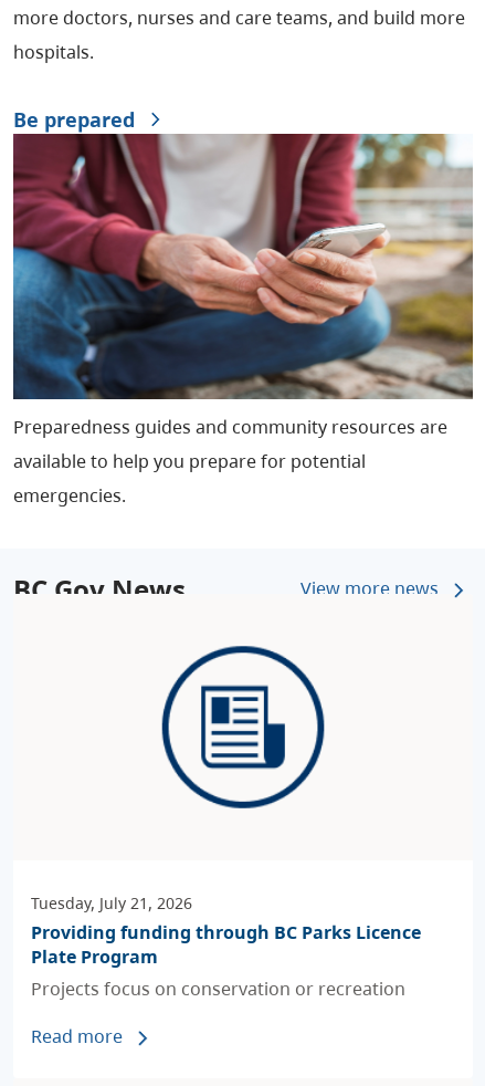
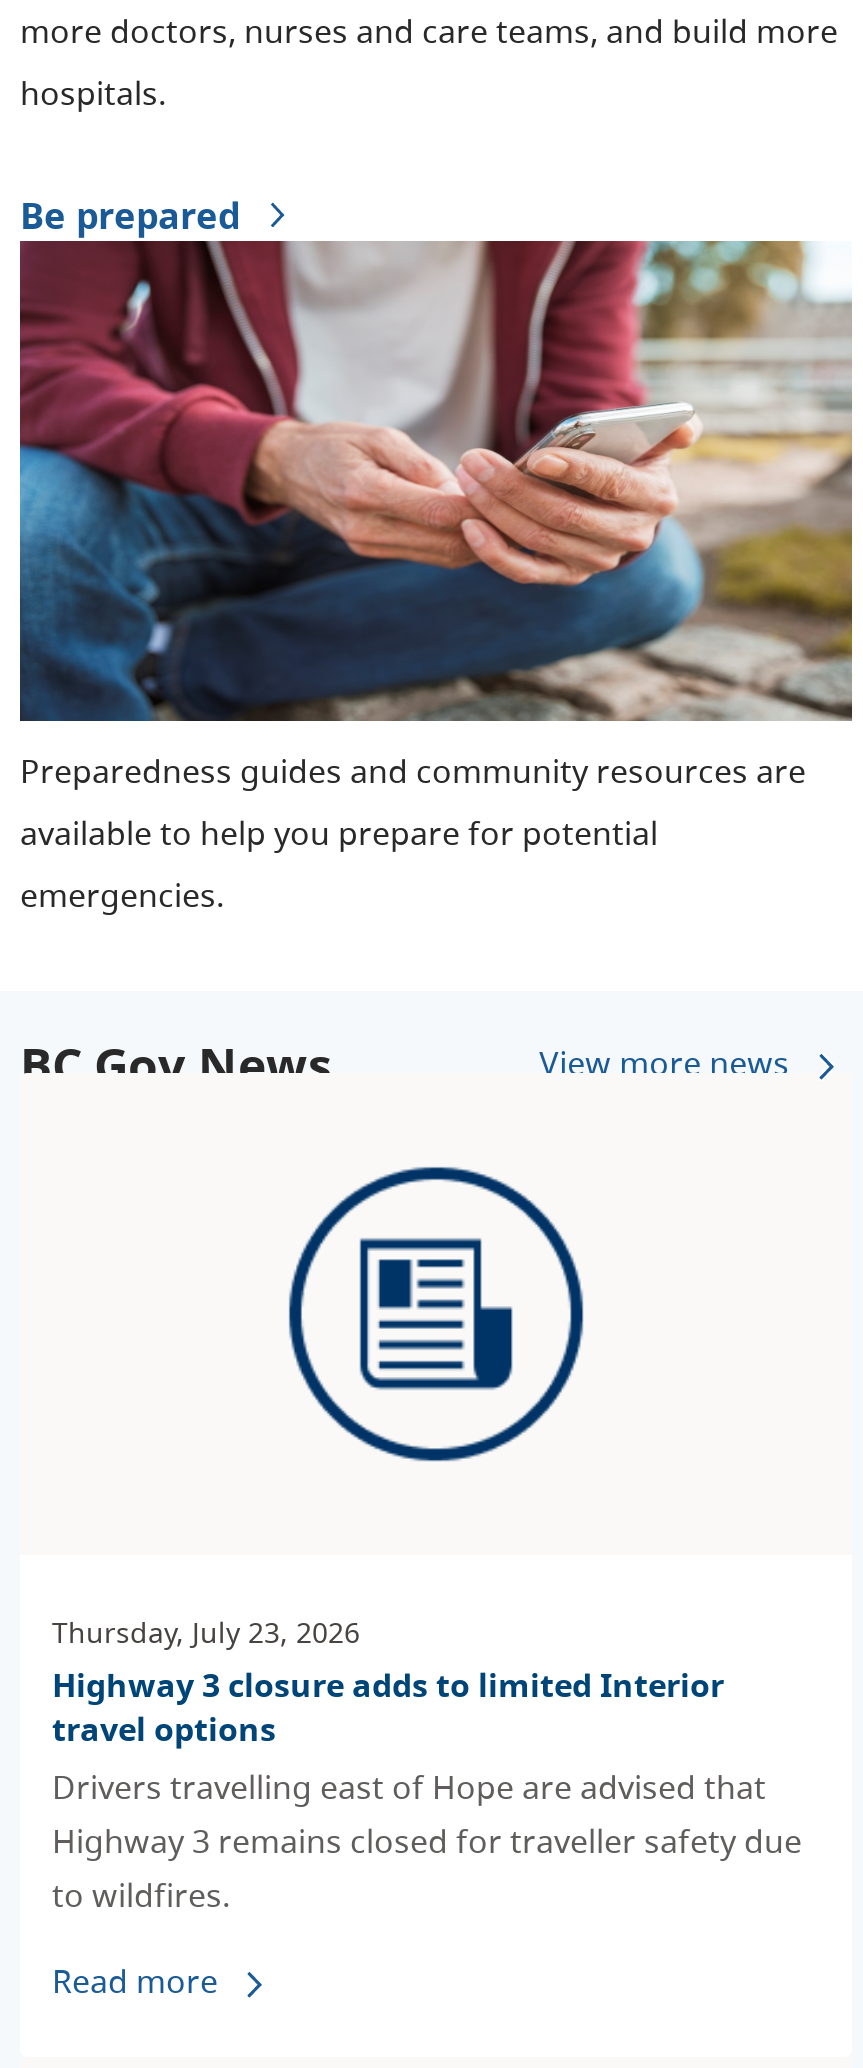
- Tuesday, July 21, 2026
- Providing funding through BC Parks Licence
- Plate Program
- Projects focus on conservation or recreation
+ Thursday, July 23, 2026
+ Highway 3 closure adds to limited Interior
+ travel options
+ Drivers travelling east of Hope are advised that
+ Highway 3 remains closed for traveller safety due
+ to wildfires.
